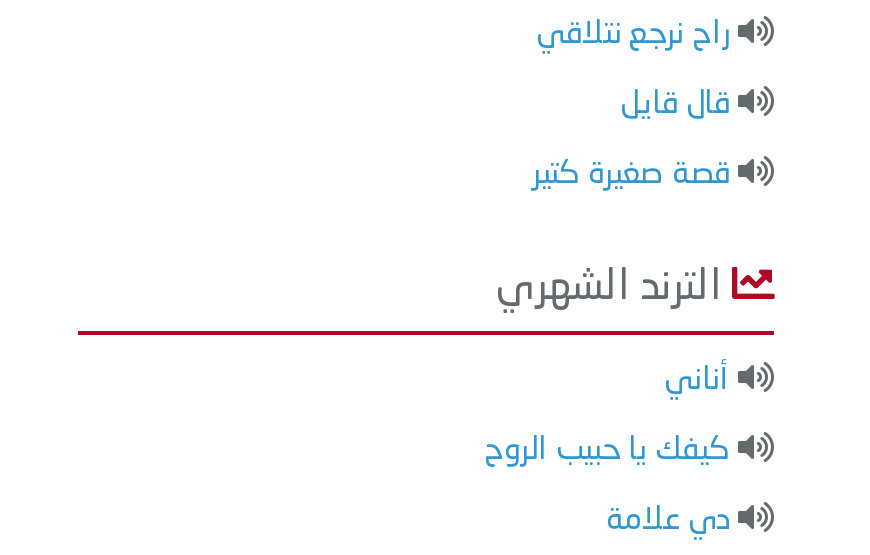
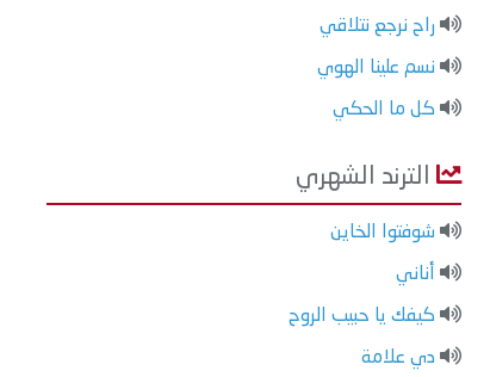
- قال قايل
+ نسم علينا الهوي

- قصة صغيرة كتير
+ كل ما الحكي

+ شوفتوا الخاين
